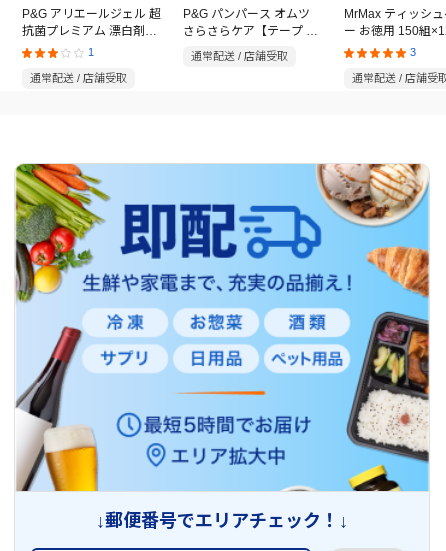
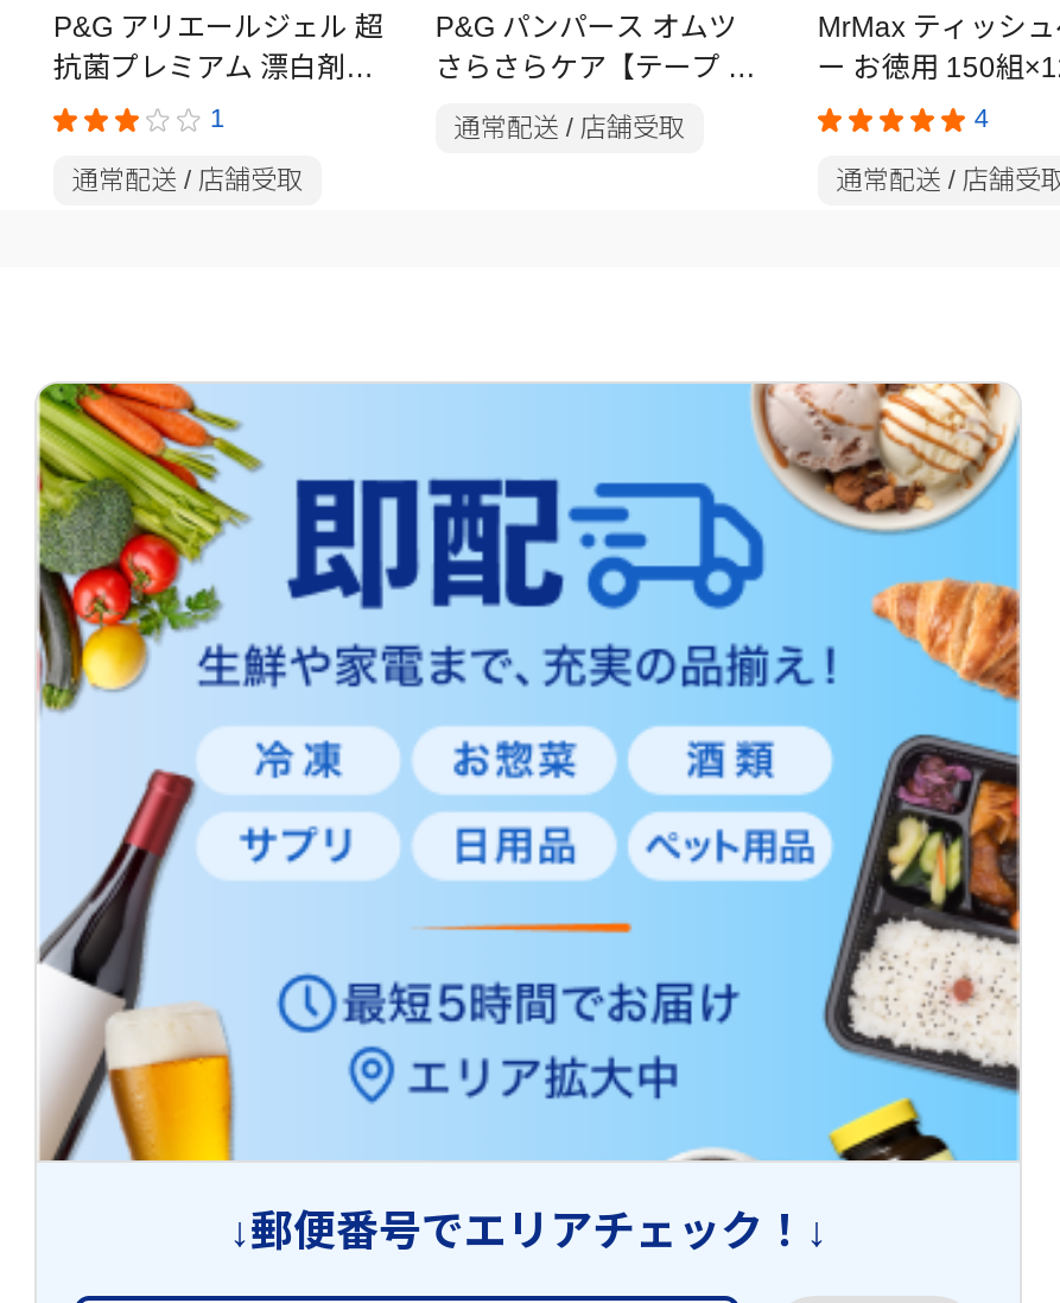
- 3
+ 4
